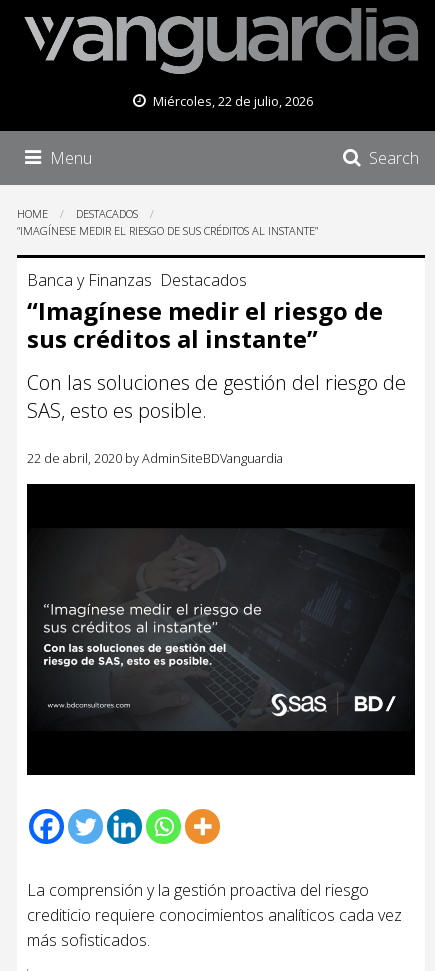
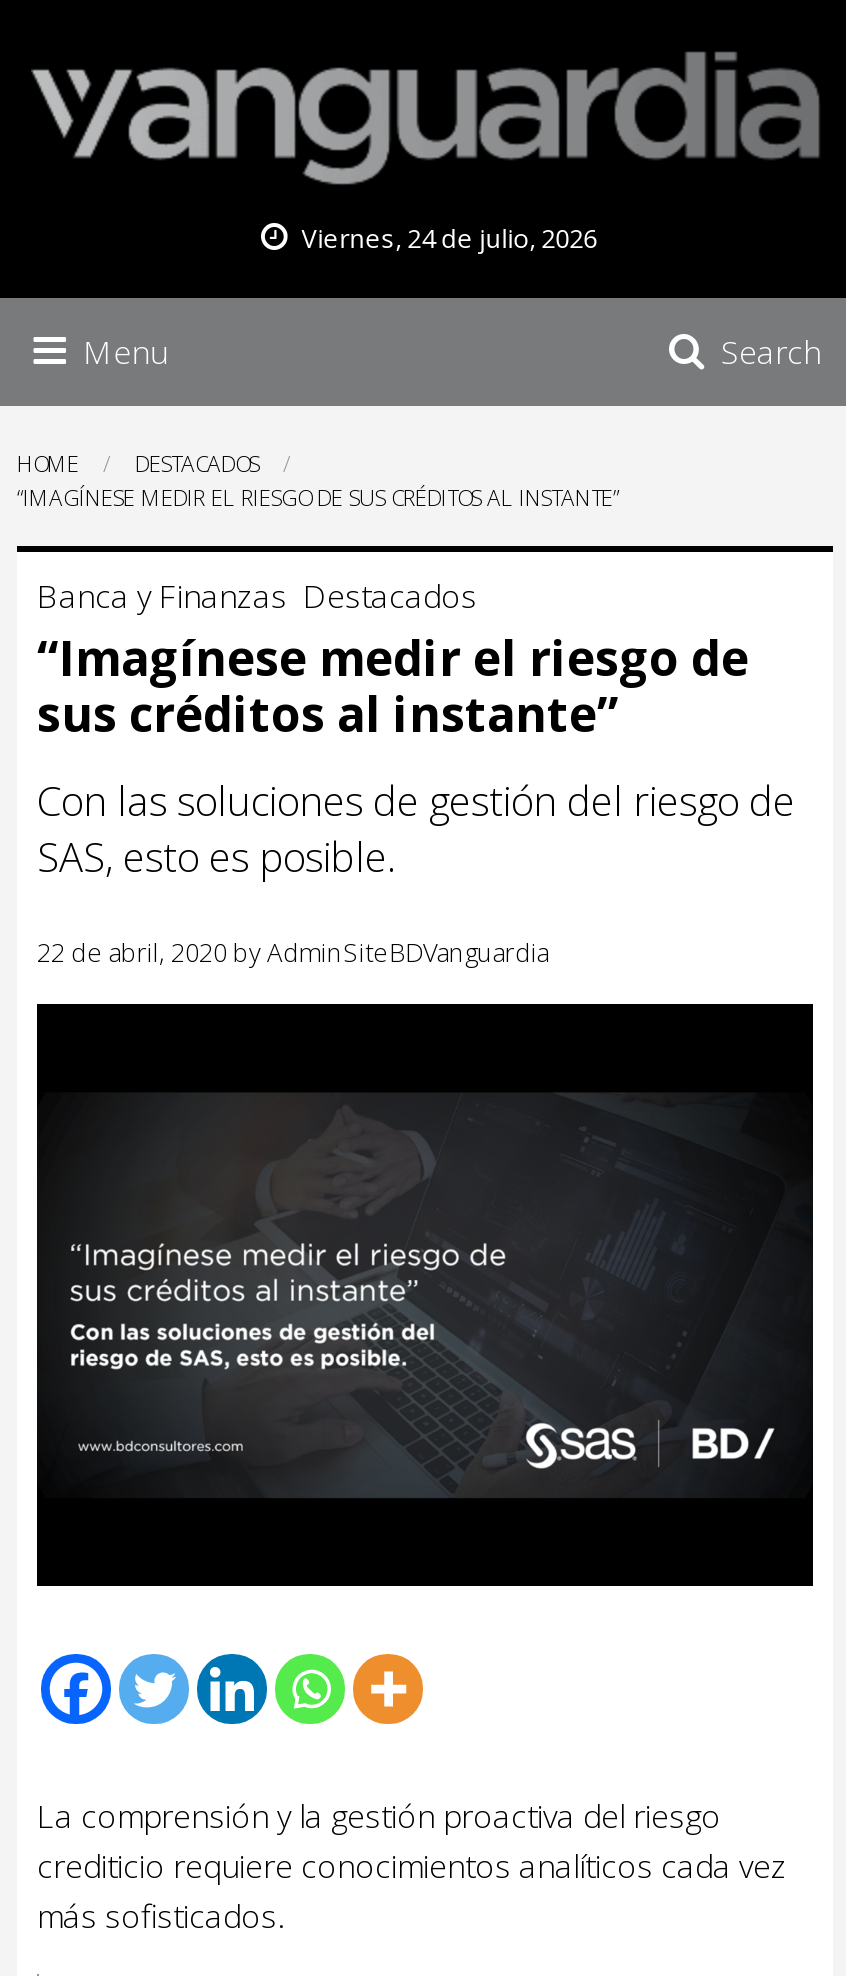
- Miércoles, 22 de julio, 2026
+ Viernes, 24 de julio, 2026
